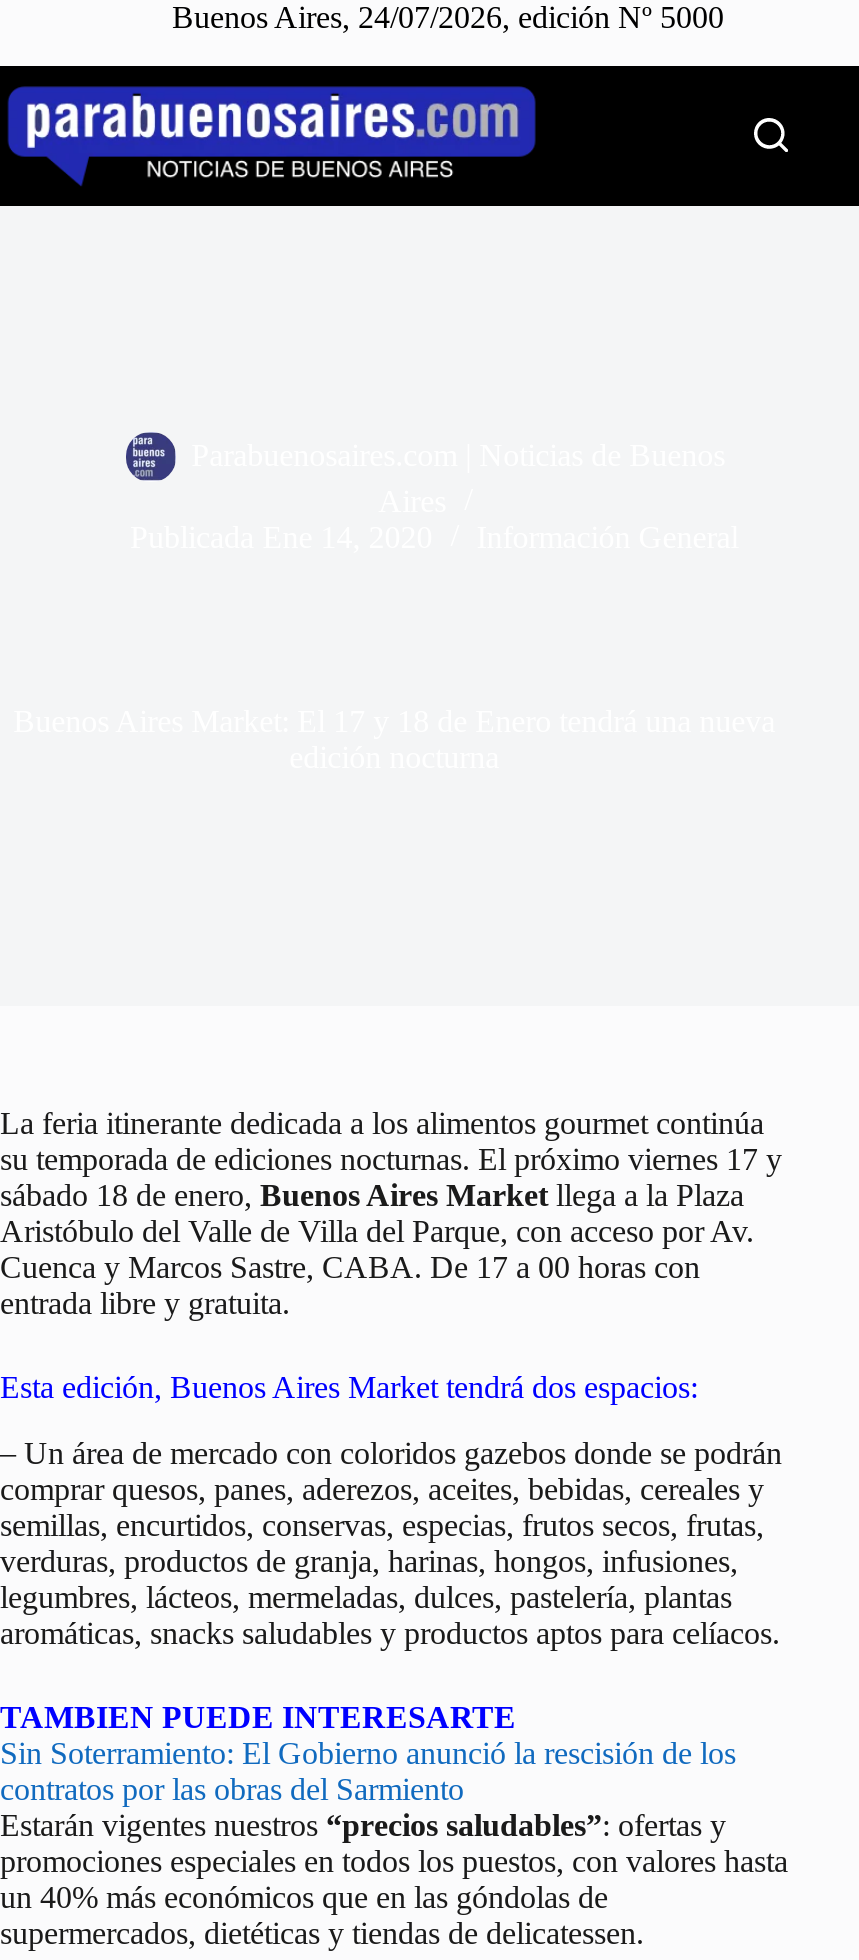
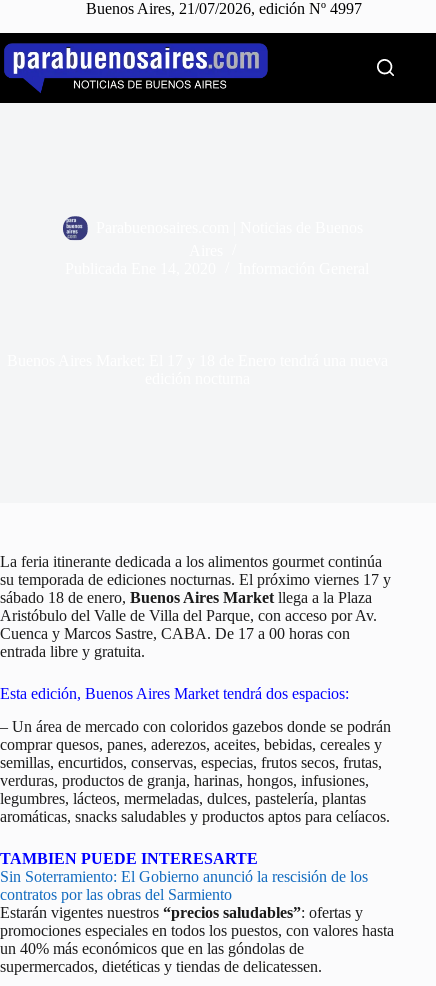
- Buenos Aires, 24/07/2026, edición Nº 5000
+ Buenos Aires, 21/07/2026, edición Nº 4997
